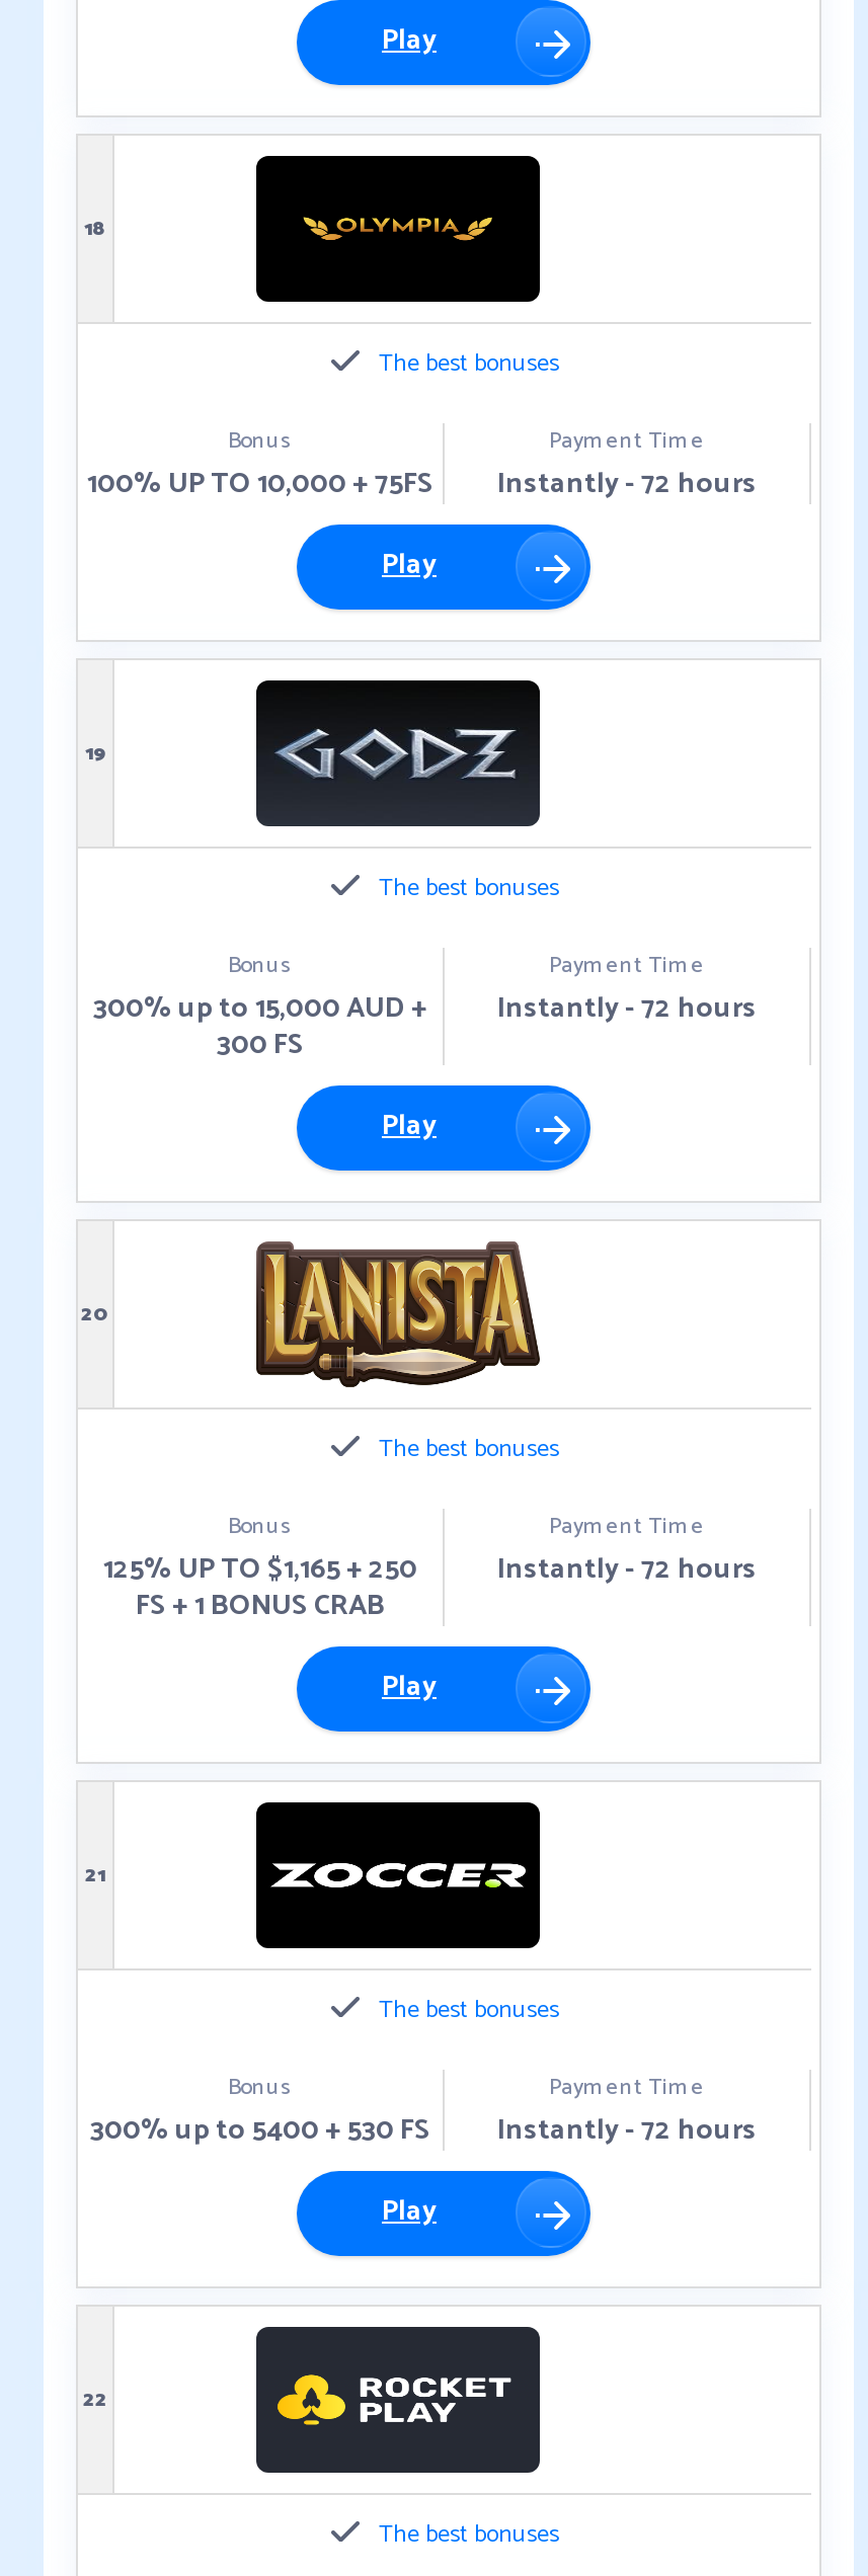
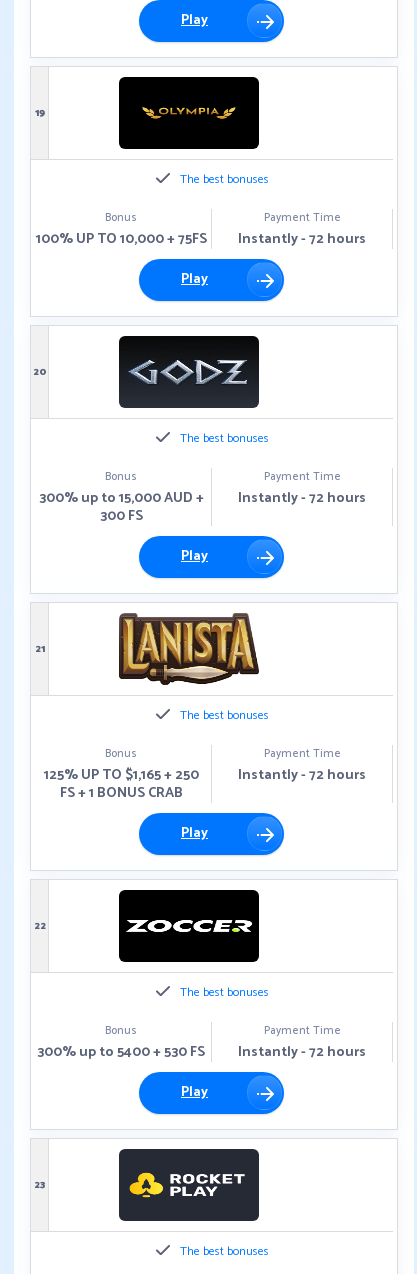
- 18
+ 19

- 19
+ 20

- 20
+ 21

- 21
+ 22

- 22
+ 23
